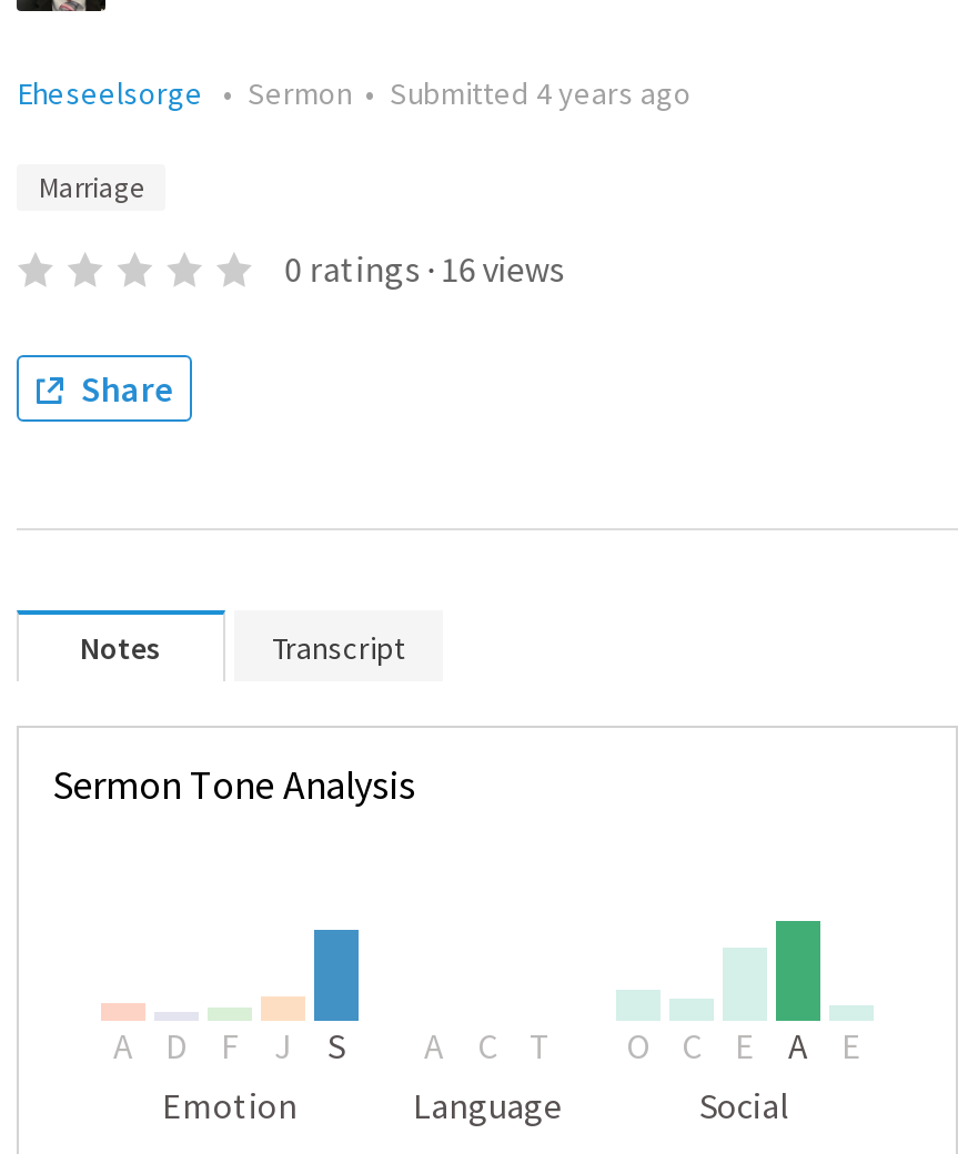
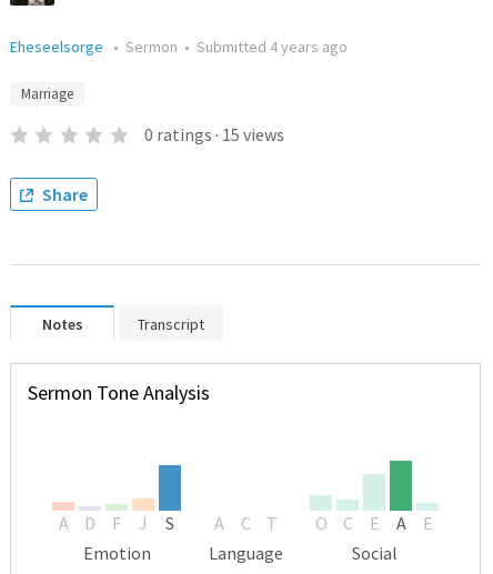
- 0 ratings · 16 views
+ 0 ratings · 15 views
